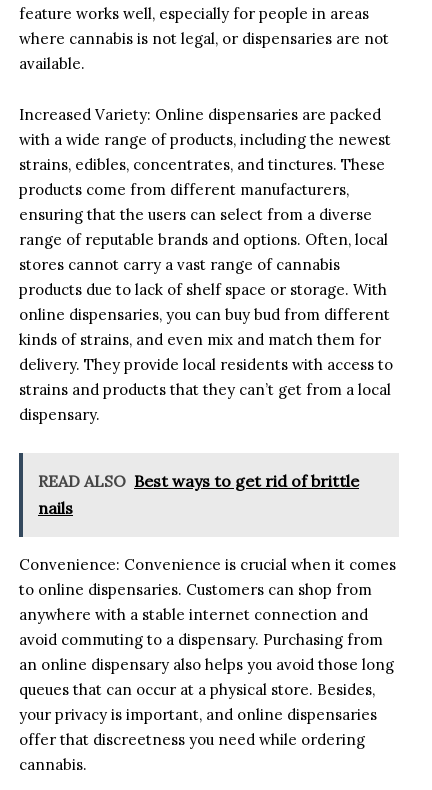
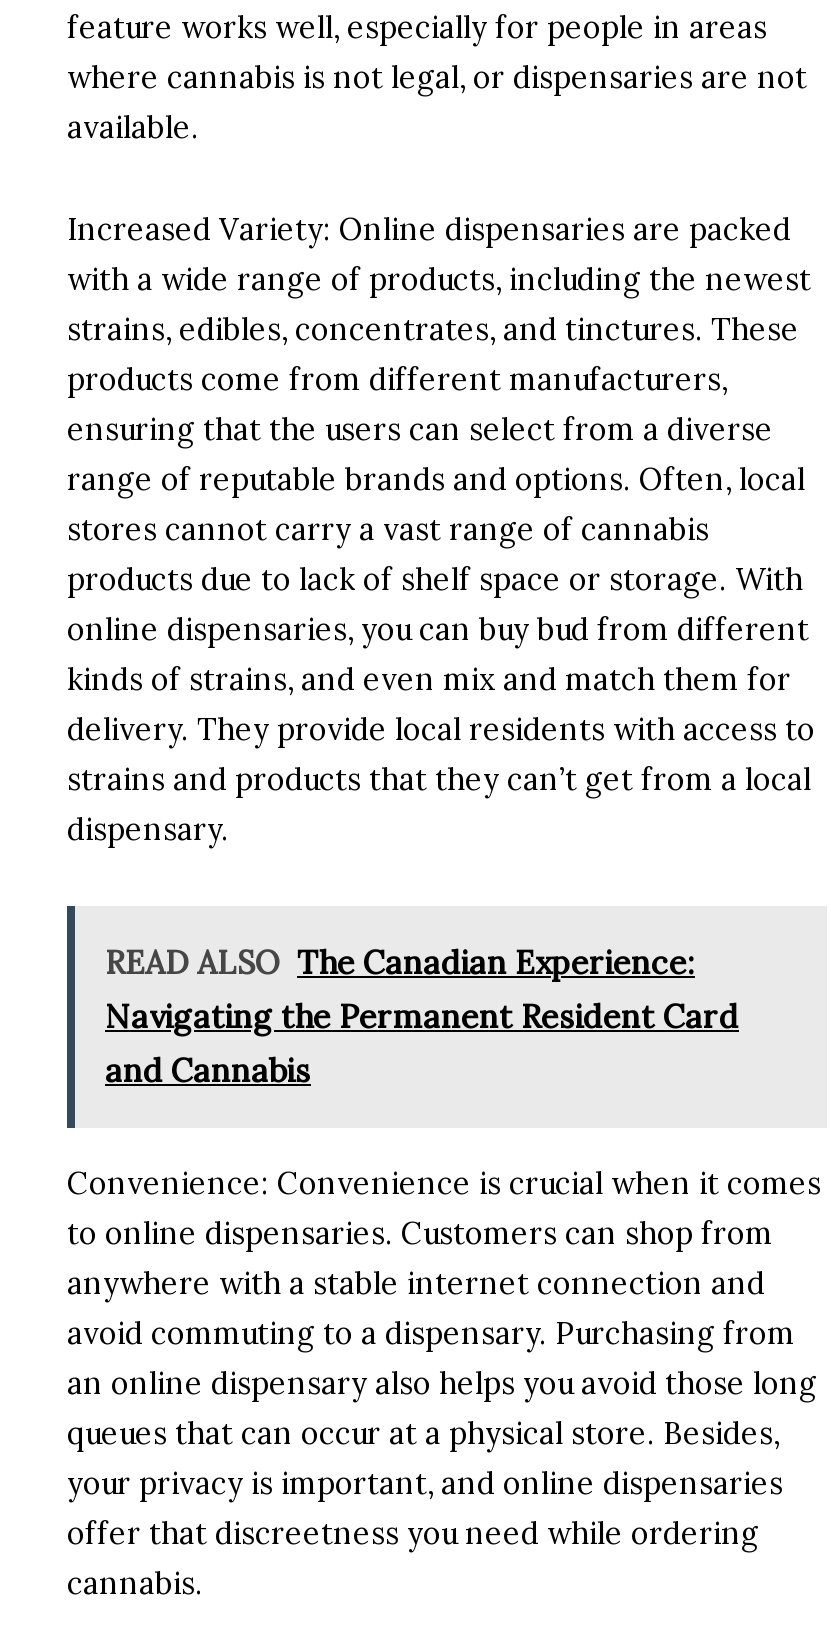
- READ ALSO Best ways to get rid of brittle
- nails
+ READ ALSO The Canadian Experience:
+ Navigating the Permanent Resident Card
+ and Cannabis
